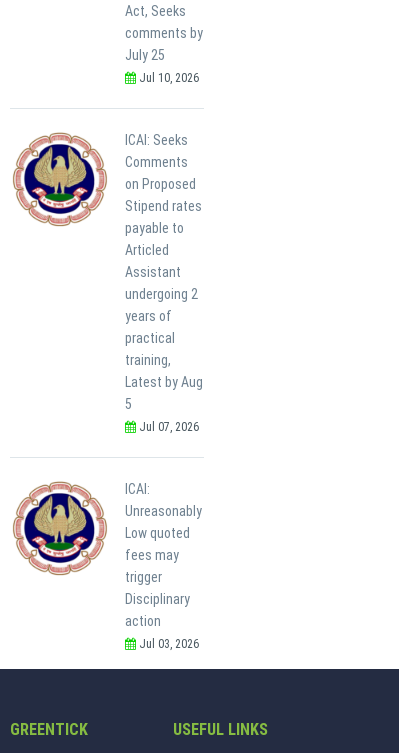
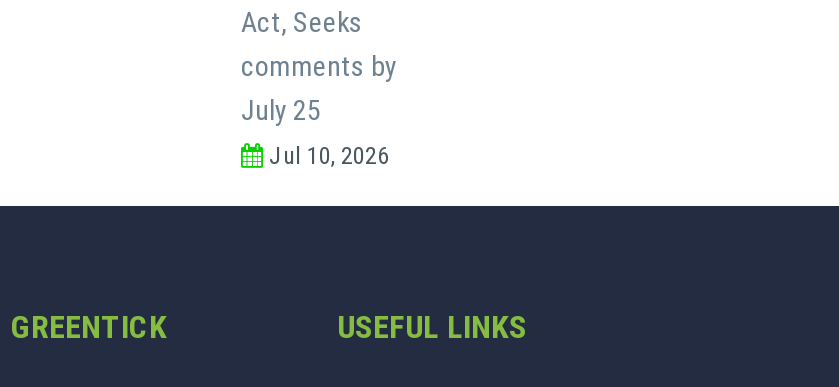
- [image]
- ICAI: Seeks
- Comments
- on Proposed
- Stipend rates
- payable to
- Articled
- Assistant
- undergoing 2
- years of
- practical
- training,
- Latest by Aug
- 5
- Jul 07, 2026

- [image]
- ICAI:
- Unreasonably
- Low quoted
- fees may
- trigger
- Disciplinary
- action
- Jul 03, 2026
